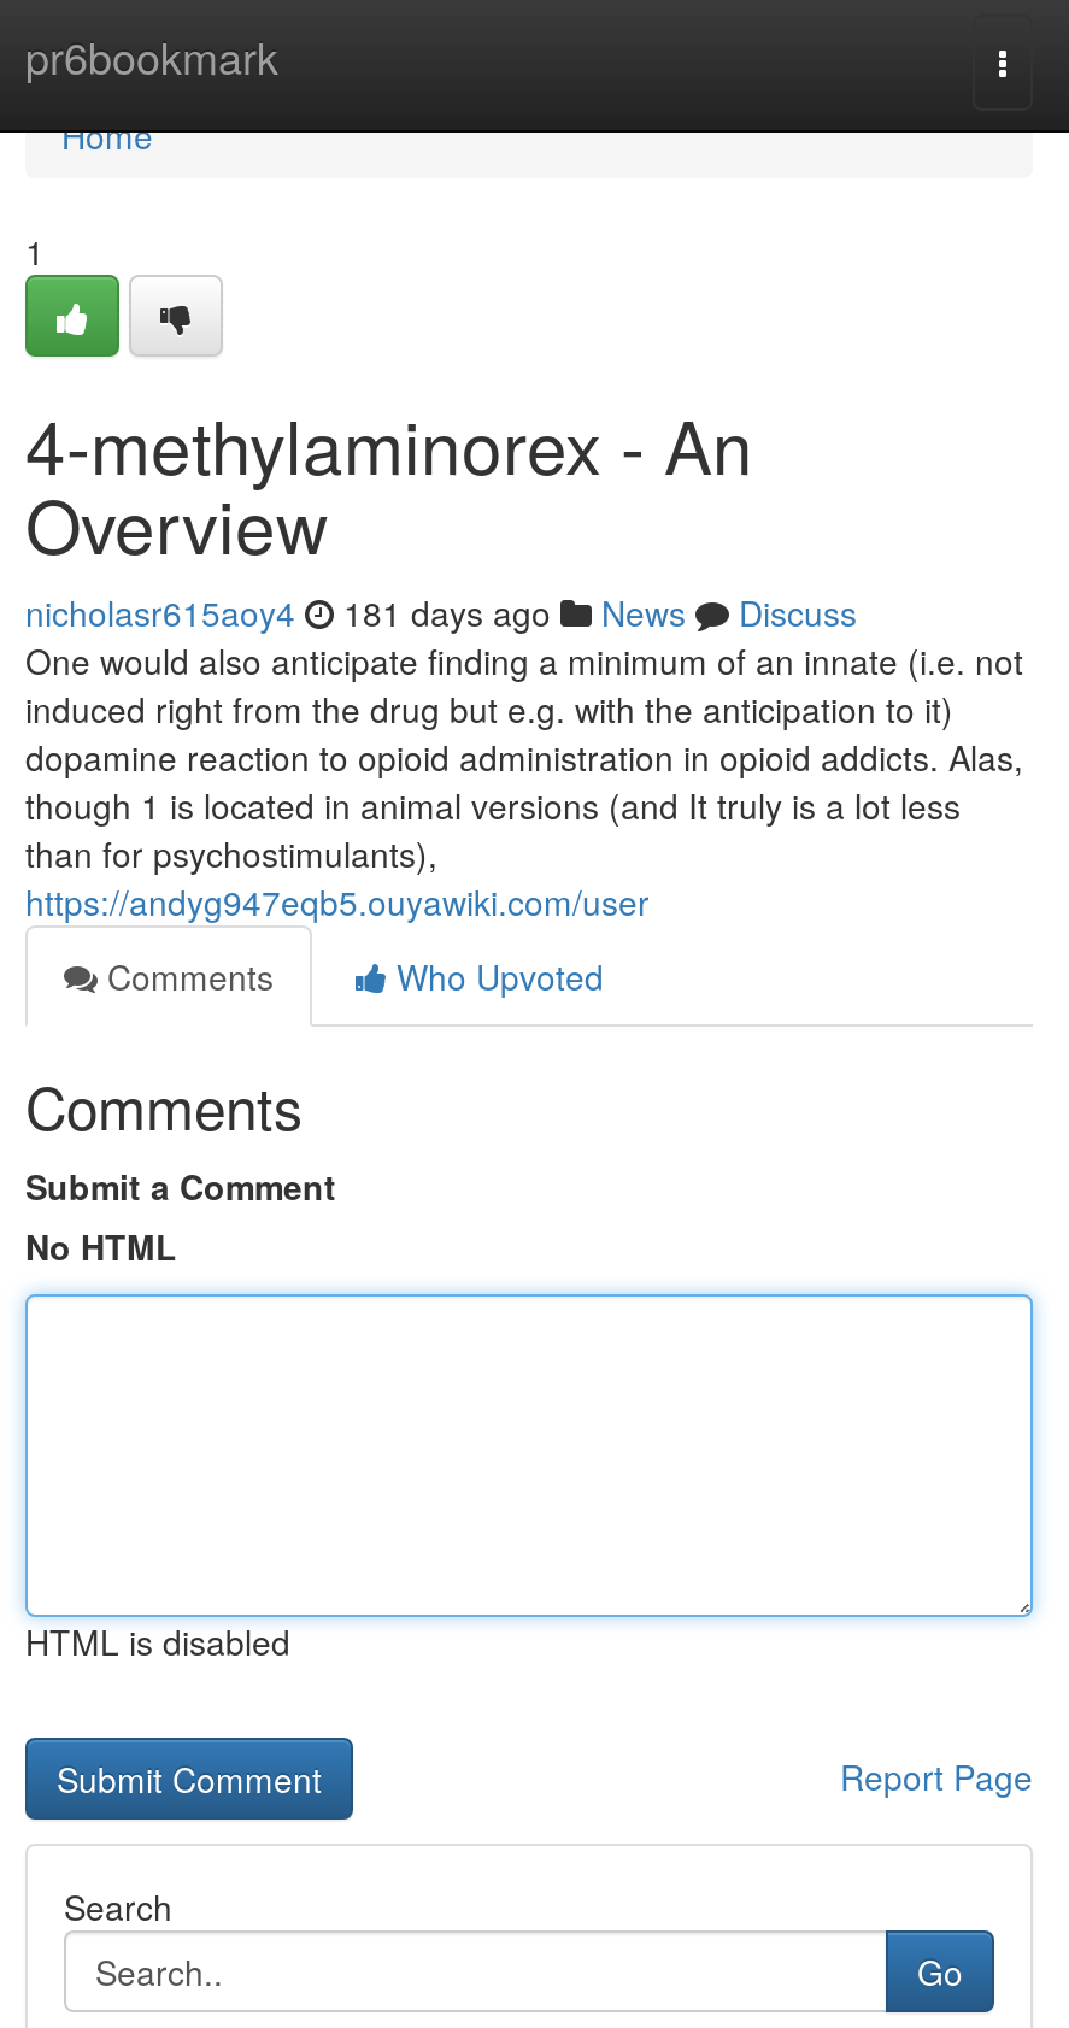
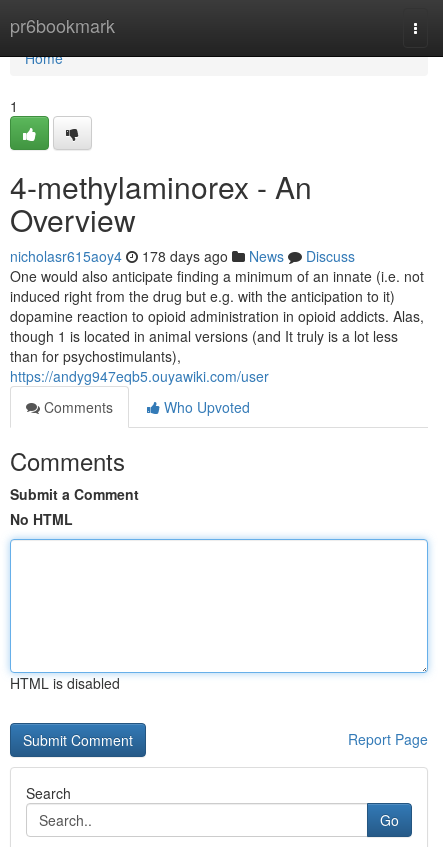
- nicholasr615aoy4 181 days ago News Discuss
+ nicholasr615aoy4 178 days ago News Discuss
